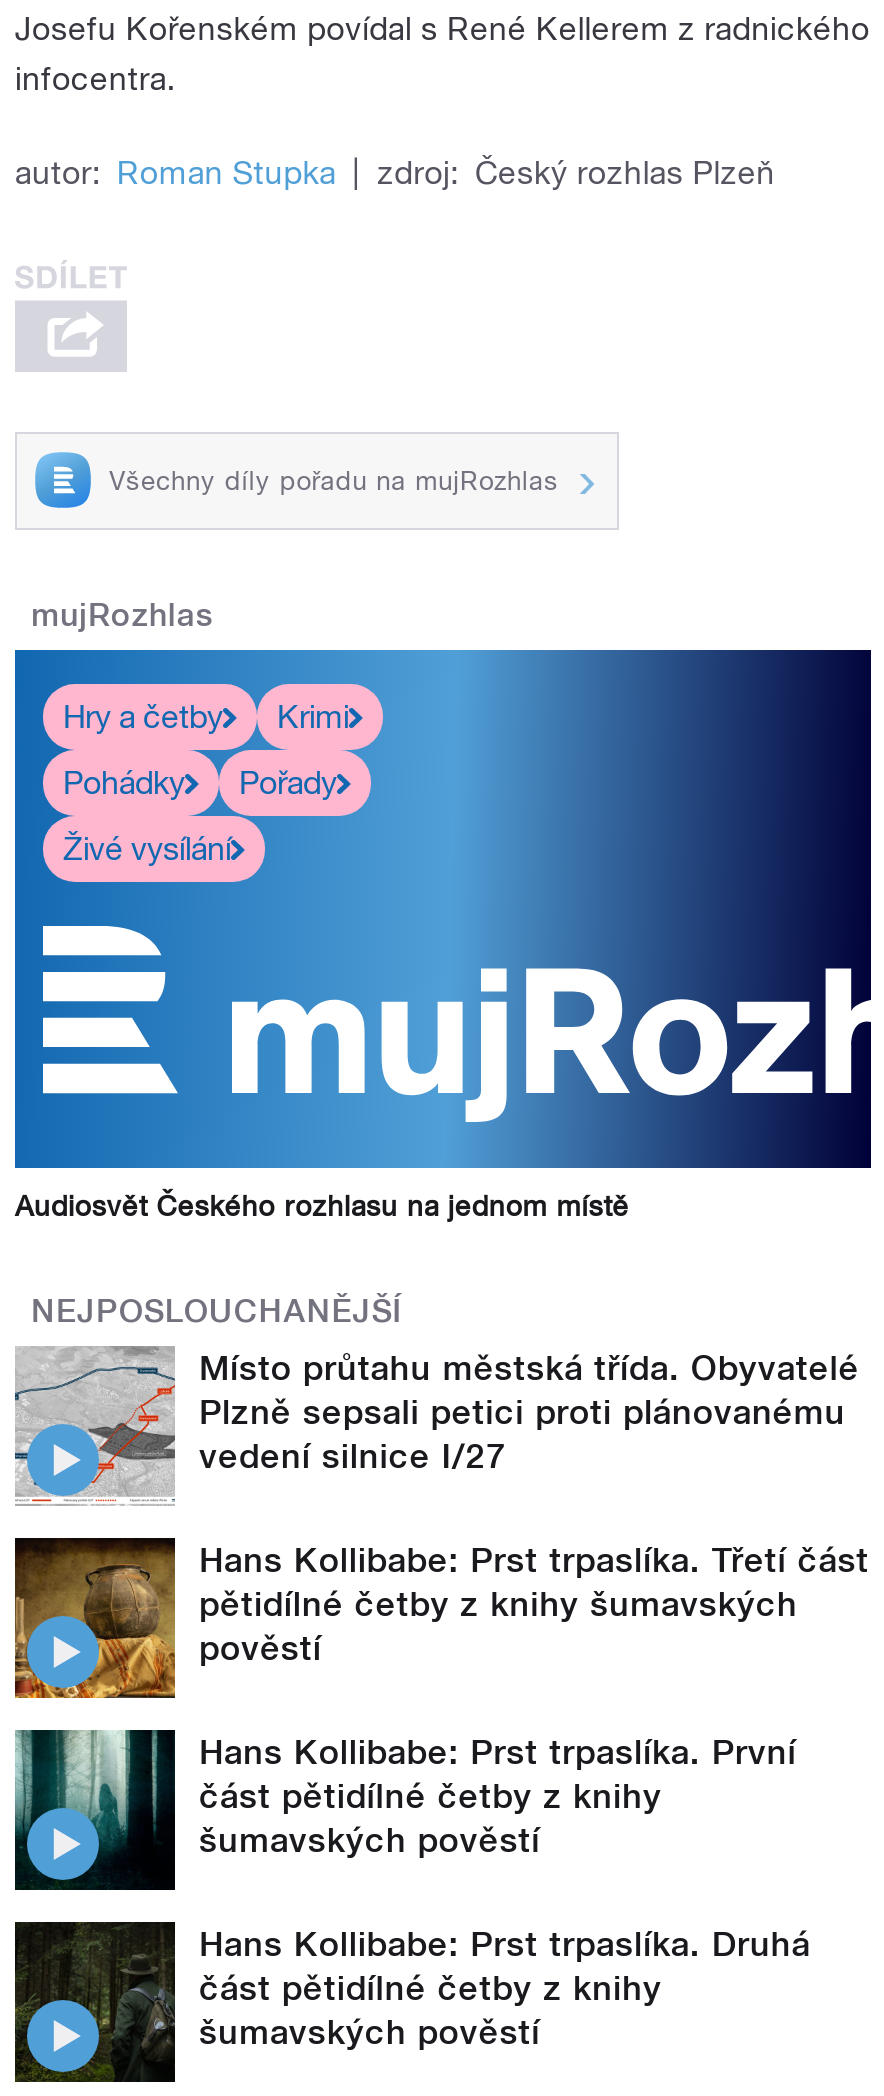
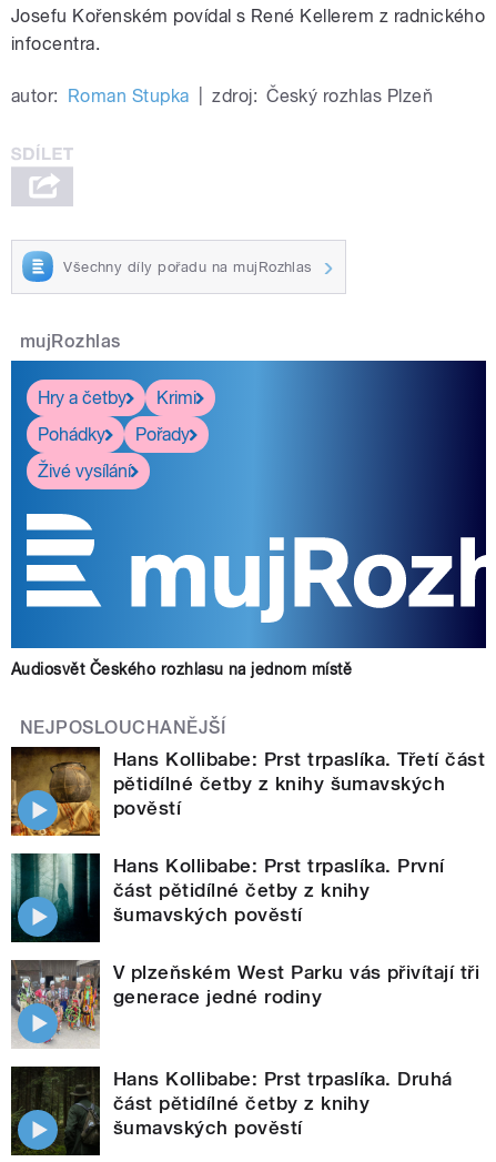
- [image]
- Místo průtahu městská třída. Obyvatelé
- Plzně sepsali petici proti plánovanému
- vedení silnice I/27

moved up: [image] | Hans Kollibabe: Prst trpaslíka. Třetí část | pětidílné četby z knihy šumavských | pověstí | Hans Kollibabe: Prst trpaslíka. První | část pětidílné četby z knihy | šumavských pověstí

+ [image]
+ V plzeňském West Parku vás přivítají tři
+ generace jedné rodiny
